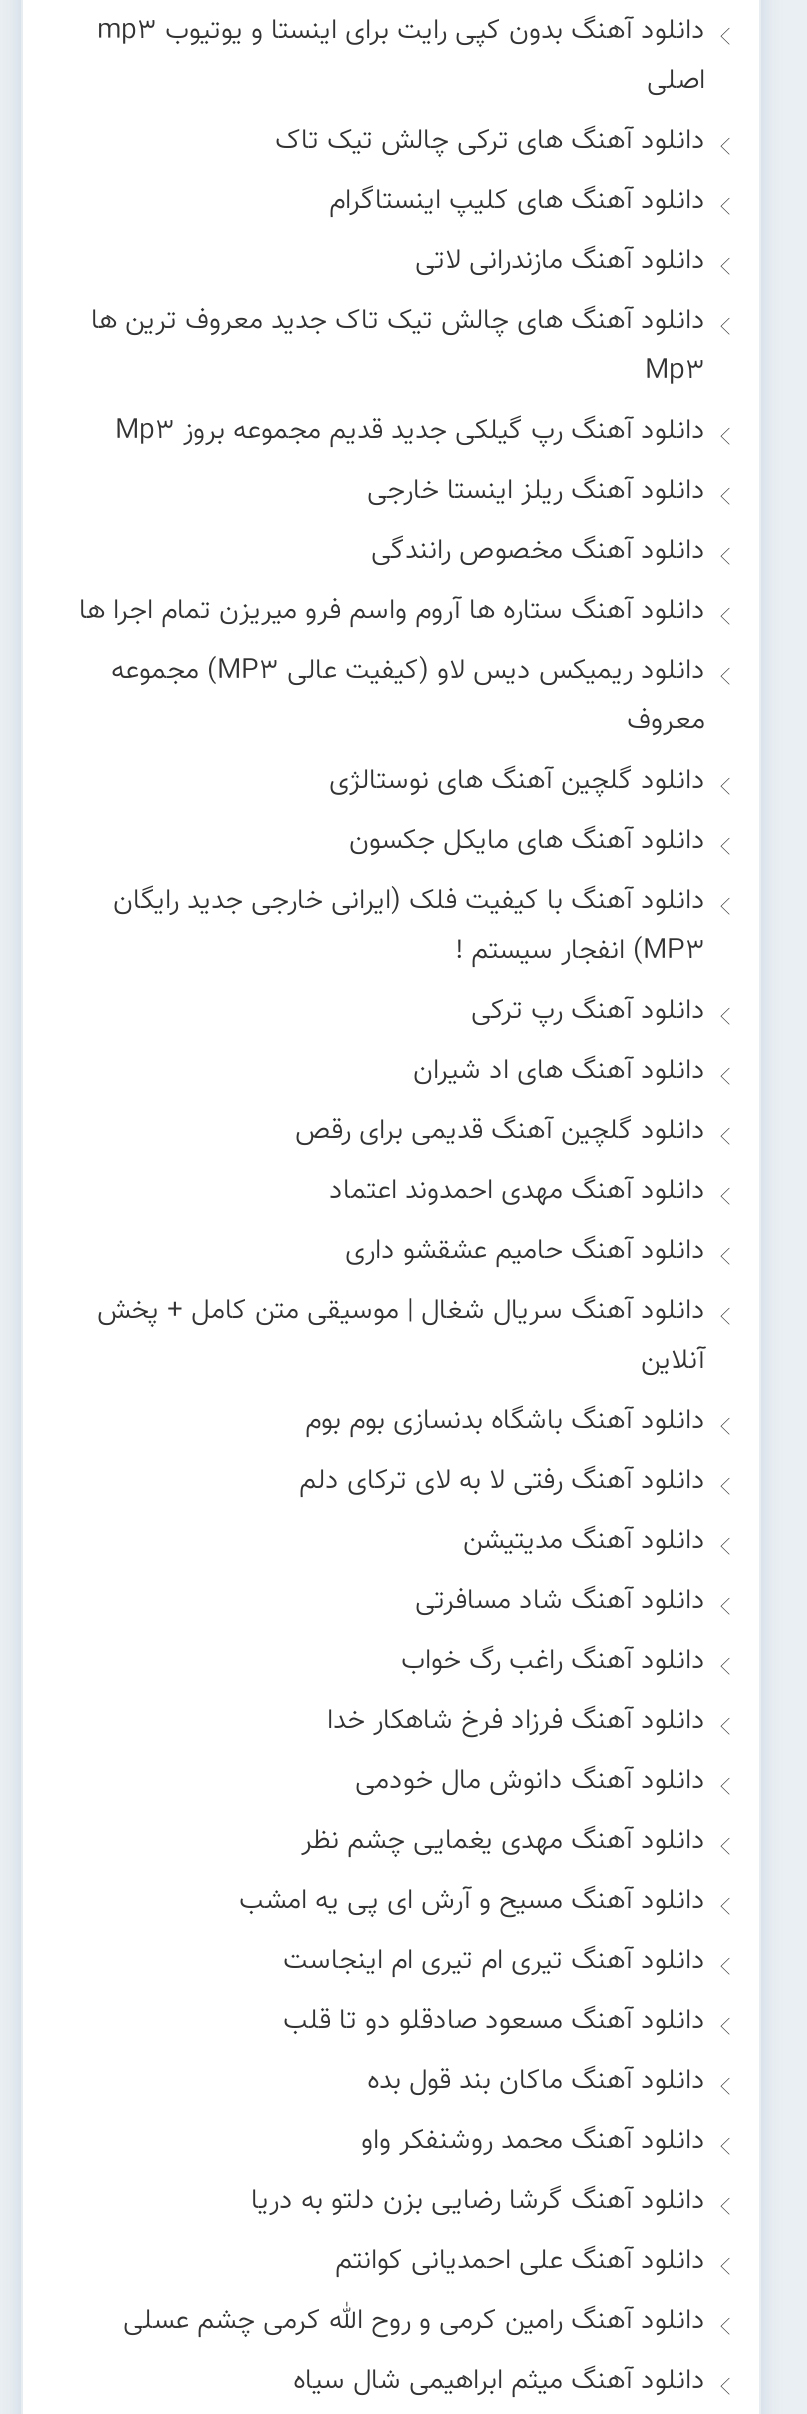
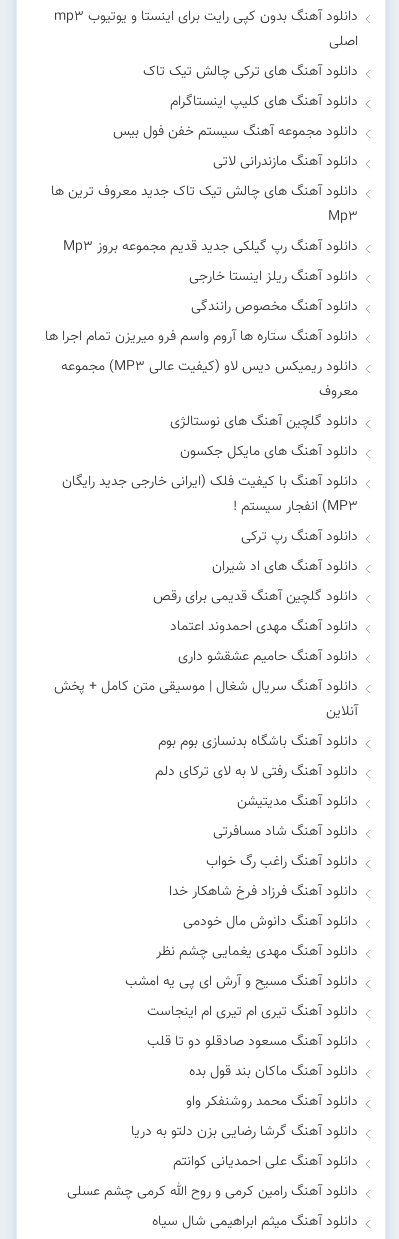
+ دانلود مجموعه آهنگ سیستم خفن فول بیس
